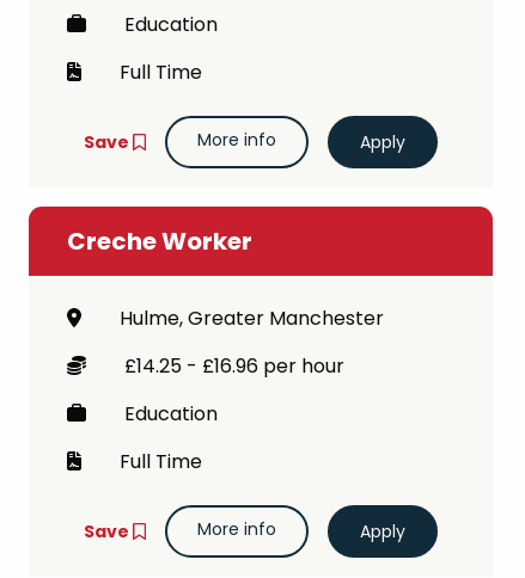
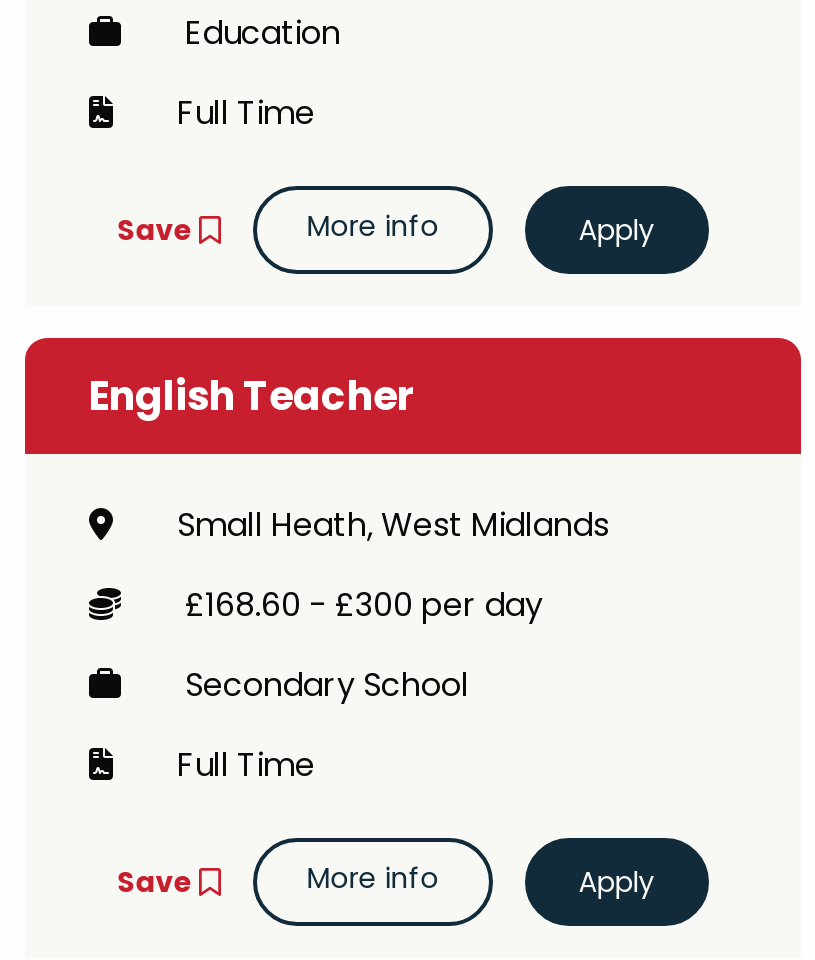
- Creche Worker
+ English Teacher

- Hulme, Greater Manchester
+ Small Heath, West Midlands

- £14.25 - £16.96 per hour
+ £168.60 - £300 per day

- Education
+ Secondary School
